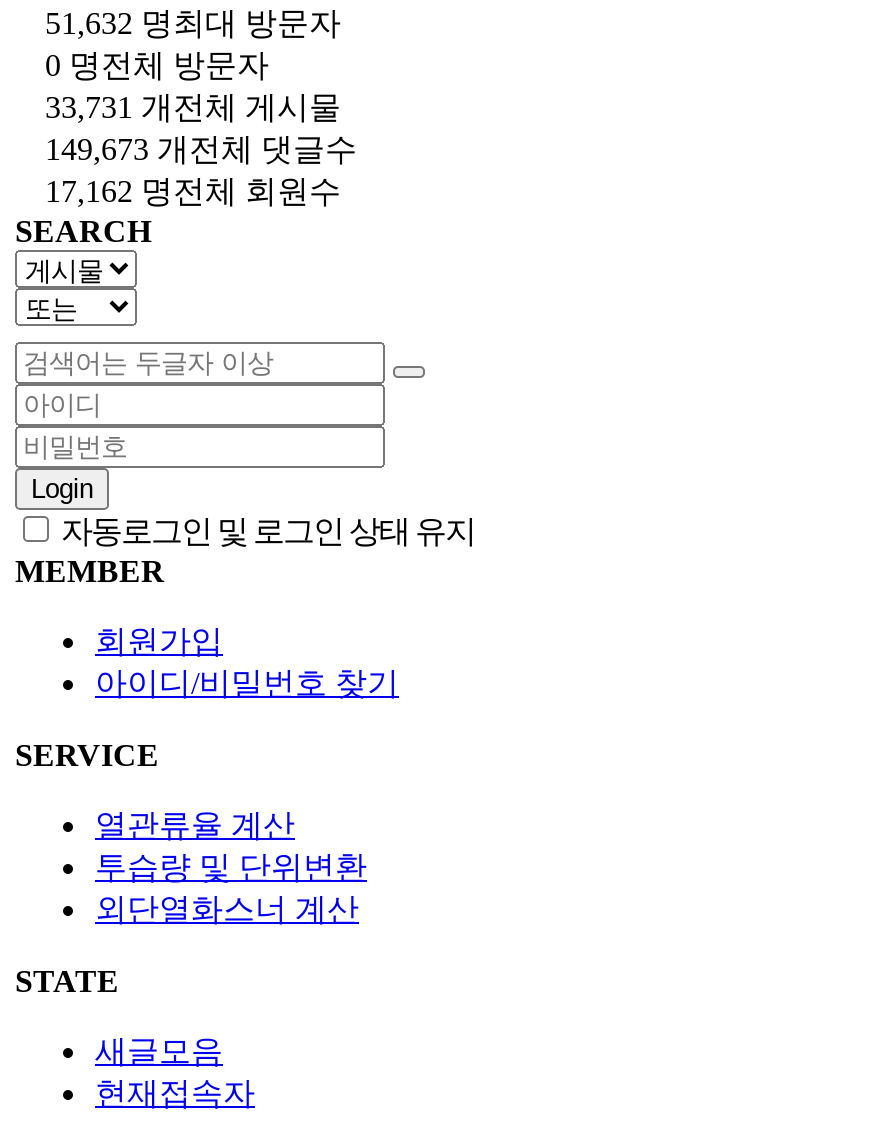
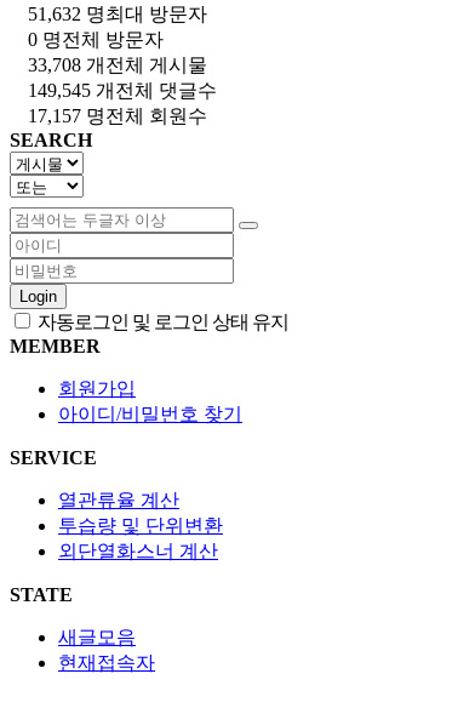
- 33,731 개 전체 게시물
+ 33,708 개 전체 게시물

- 149,673 개 전체 댓글수
+ 149,545 개 전체 댓글수

- 17,162 명 전체 회원수
+ 17,157 명 전체 회원수
